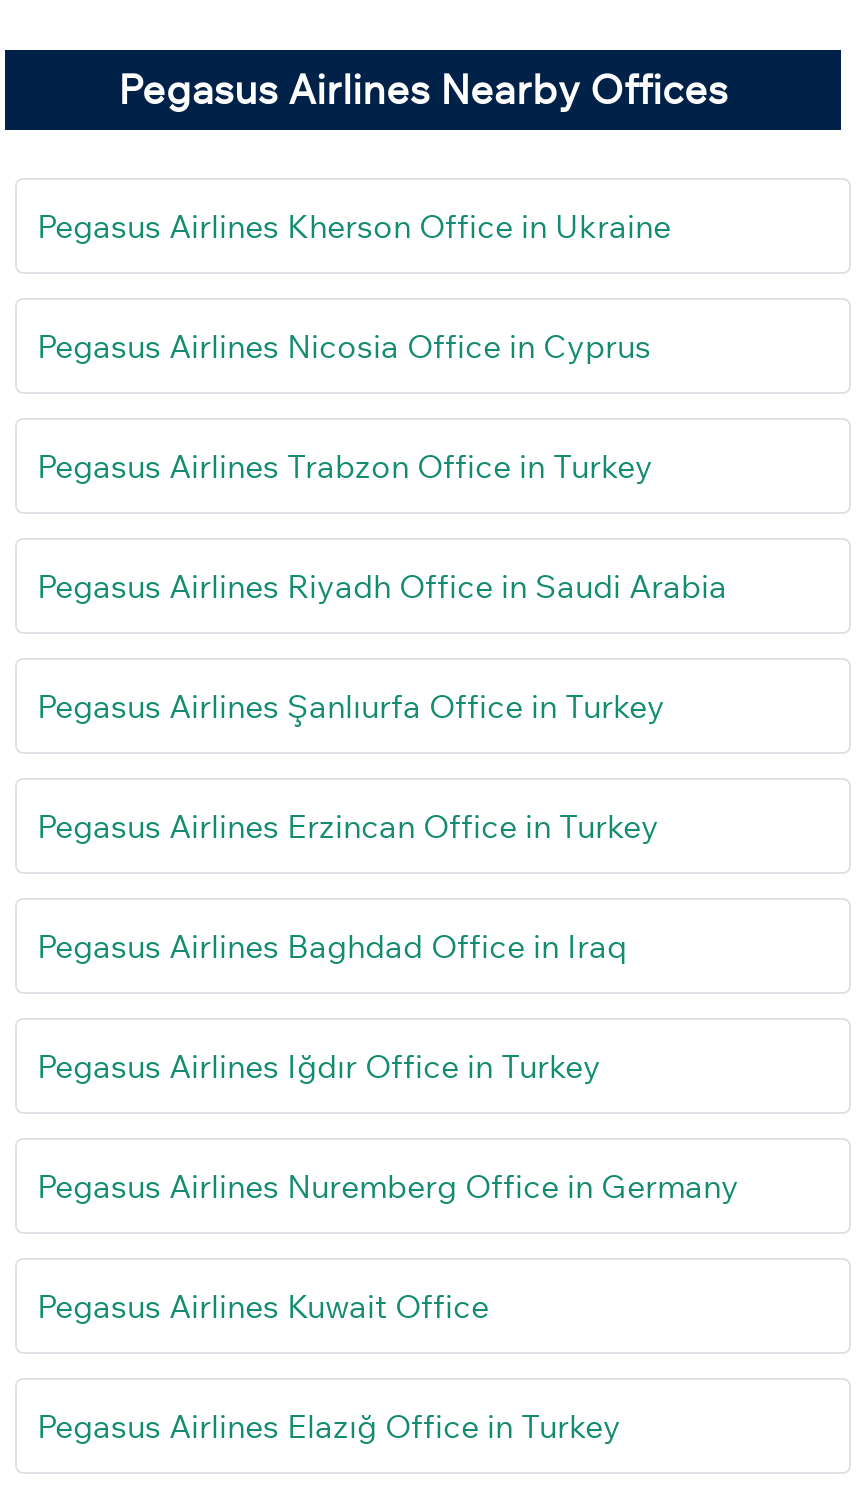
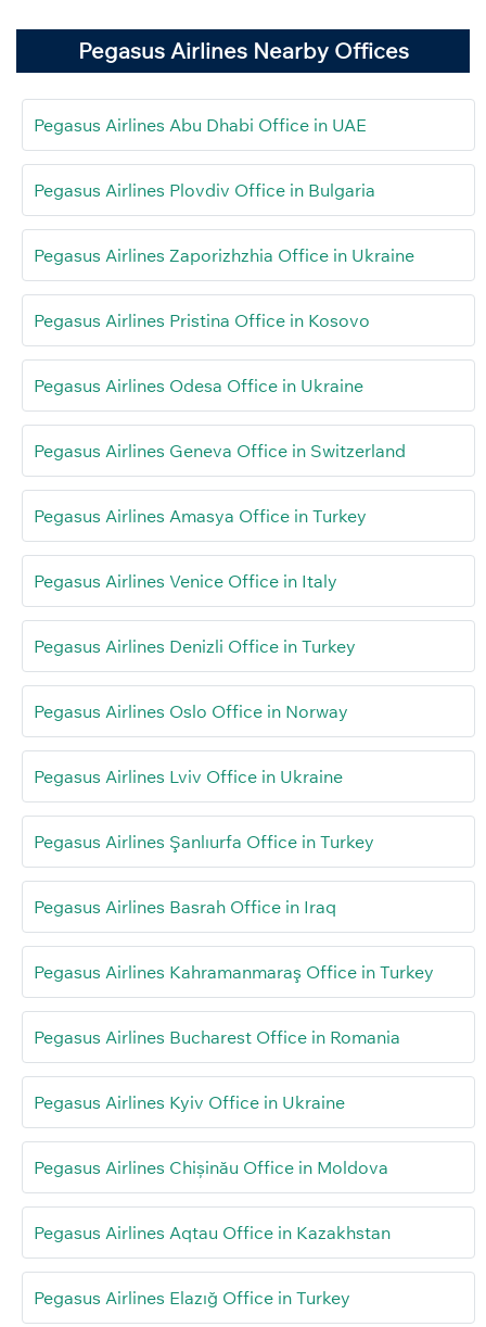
- Pegasus Airlines Kherson Office in Ukraine
- Pegasus Airlines Nicosia Office in Cyprus
- Pegasus Airlines Trabzon Office in Turkey
- Pegasus Airlines Riyadh Office in Saudi Arabia
+ Pegasus Airlines Abu Dhabi Office in UAE
+ Pegasus Airlines Plovdiv Office in Bulgaria
+ Pegasus Airlines Zaporizhzhia Office in Ukraine
+ Pegasus Airlines Pristina Office in Kosovo
+ Pegasus Airlines Odesa Office in Ukraine
+ Pegasus Airlines Geneva Office in Switzerland
+ Pegasus Airlines Amasya Office in Turkey
+ Pegasus Airlines Venice Office in Italy
+ Pegasus Airlines Denizli Office in Turkey
+ Pegasus Airlines Oslo Office in Norway
+ Pegasus Airlines Lviv Office in Ukraine

- Pegasus Airlines Erzincan Office in Turkey
- Pegasus Airlines Baghdad Office in Iraq
- Pegasus Airlines Iğdır Office in Turkey
- Pegasus Airlines Nuremberg Office in Germany
- Pegasus Airlines Kuwait Office
+ Pegasus Airlines Basrah Office in Iraq
+ Pegasus Airlines Kahramanmaraş Office in Turkey
+ Pegasus Airlines Bucharest Office in Romania
+ Pegasus Airlines Kyiv Office in Ukraine
+ Pegasus Airlines Chișinău Office in Moldova
+ Pegasus Airlines Aqtau Office in Kazakhstan
